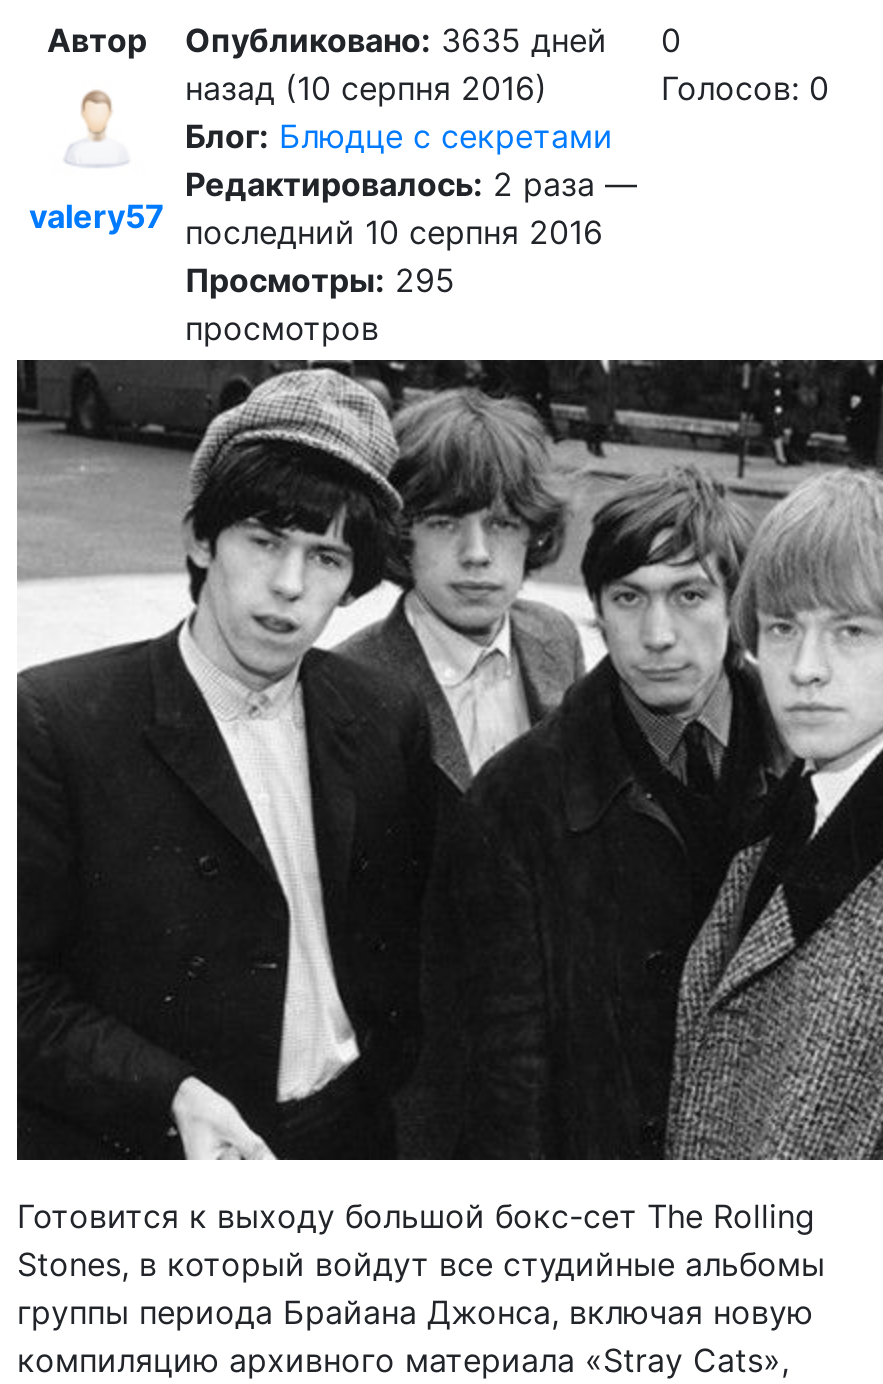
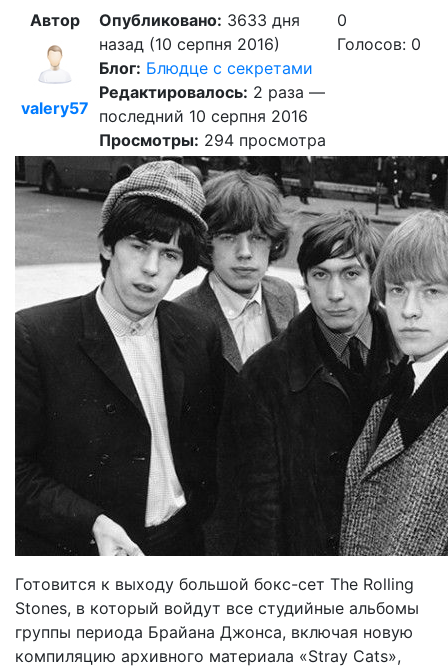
- Опубликовано: 3635 дней
+ Опубликовано: 3633 дня

- Просмотры: 295
- просмотров
+ Просмотры: 294 просмотра
